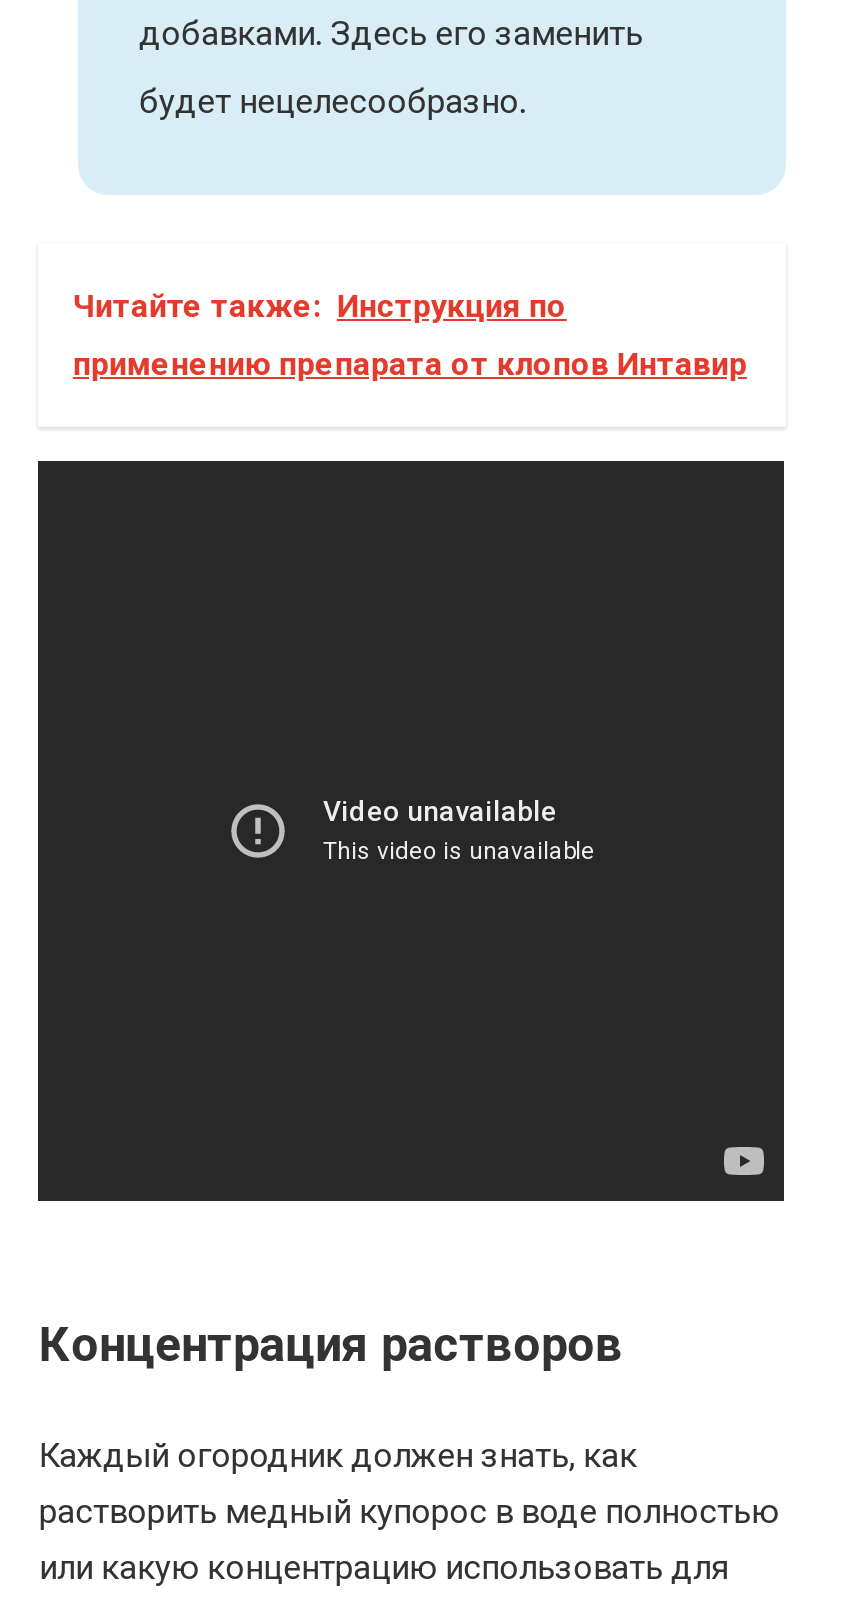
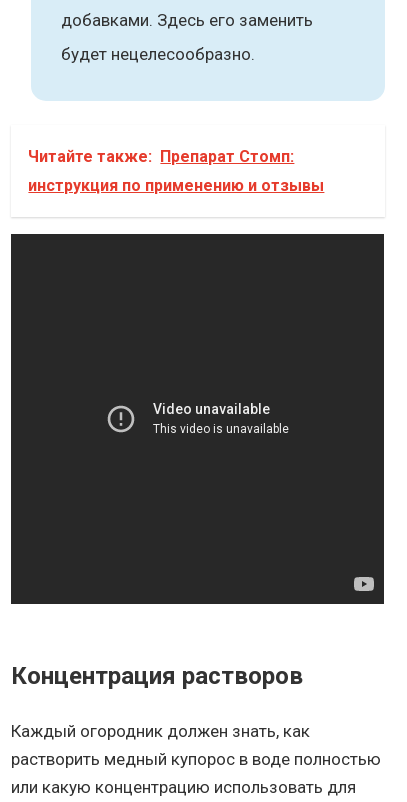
- Читайте также: Инструкция по
+ Читайте также: Препарат Стомп:

- применению препарата от клопов Интавир
+ инструкция по применению и отзывы
